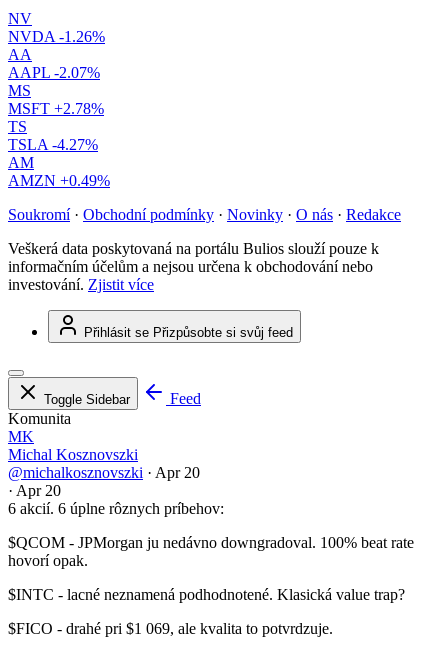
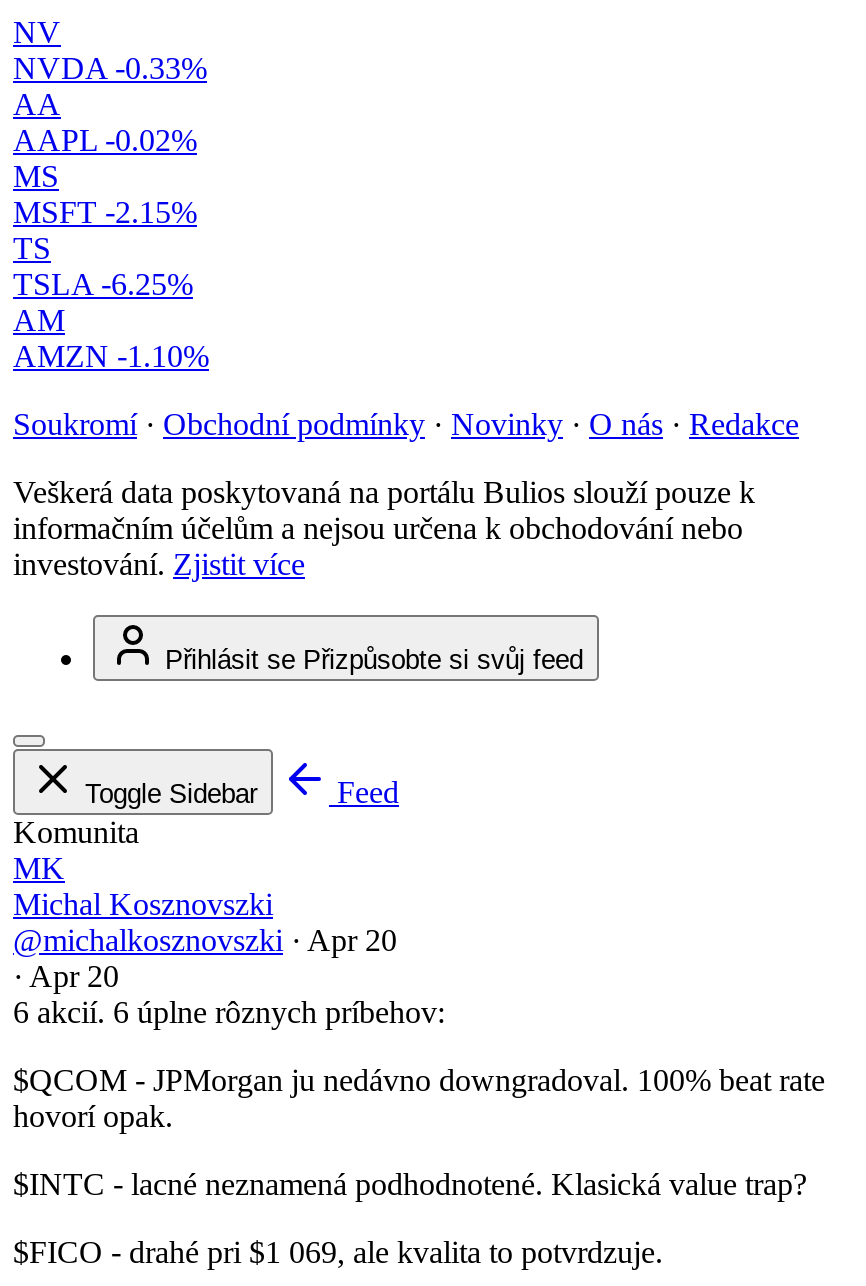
- NVDA -1.26%
+ NVDA -0.33%

- AAPL -2.07%
+ AAPL -0.02%

- MSFT +2.78%
+ MSFT -2.15%

- TSLA -4.27%
+ TSLA -6.25%

- AMZN +0.49%
+ AMZN -1.10%
